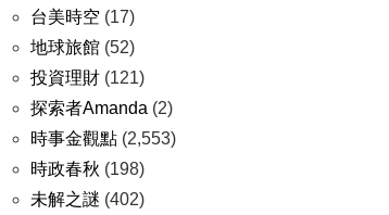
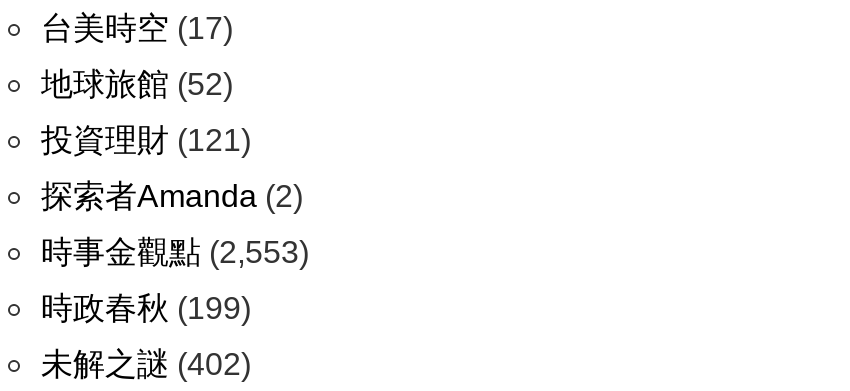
- 時政春秋(198)
+ 時政春秋(199)
